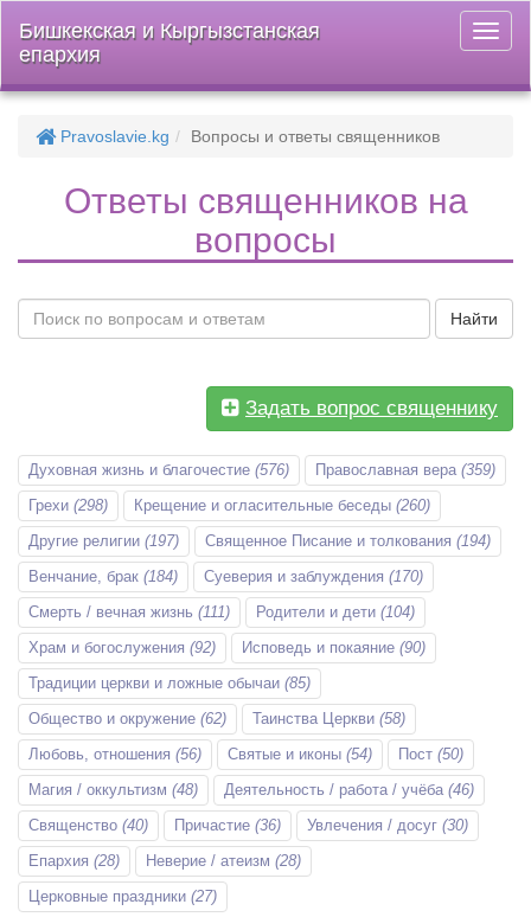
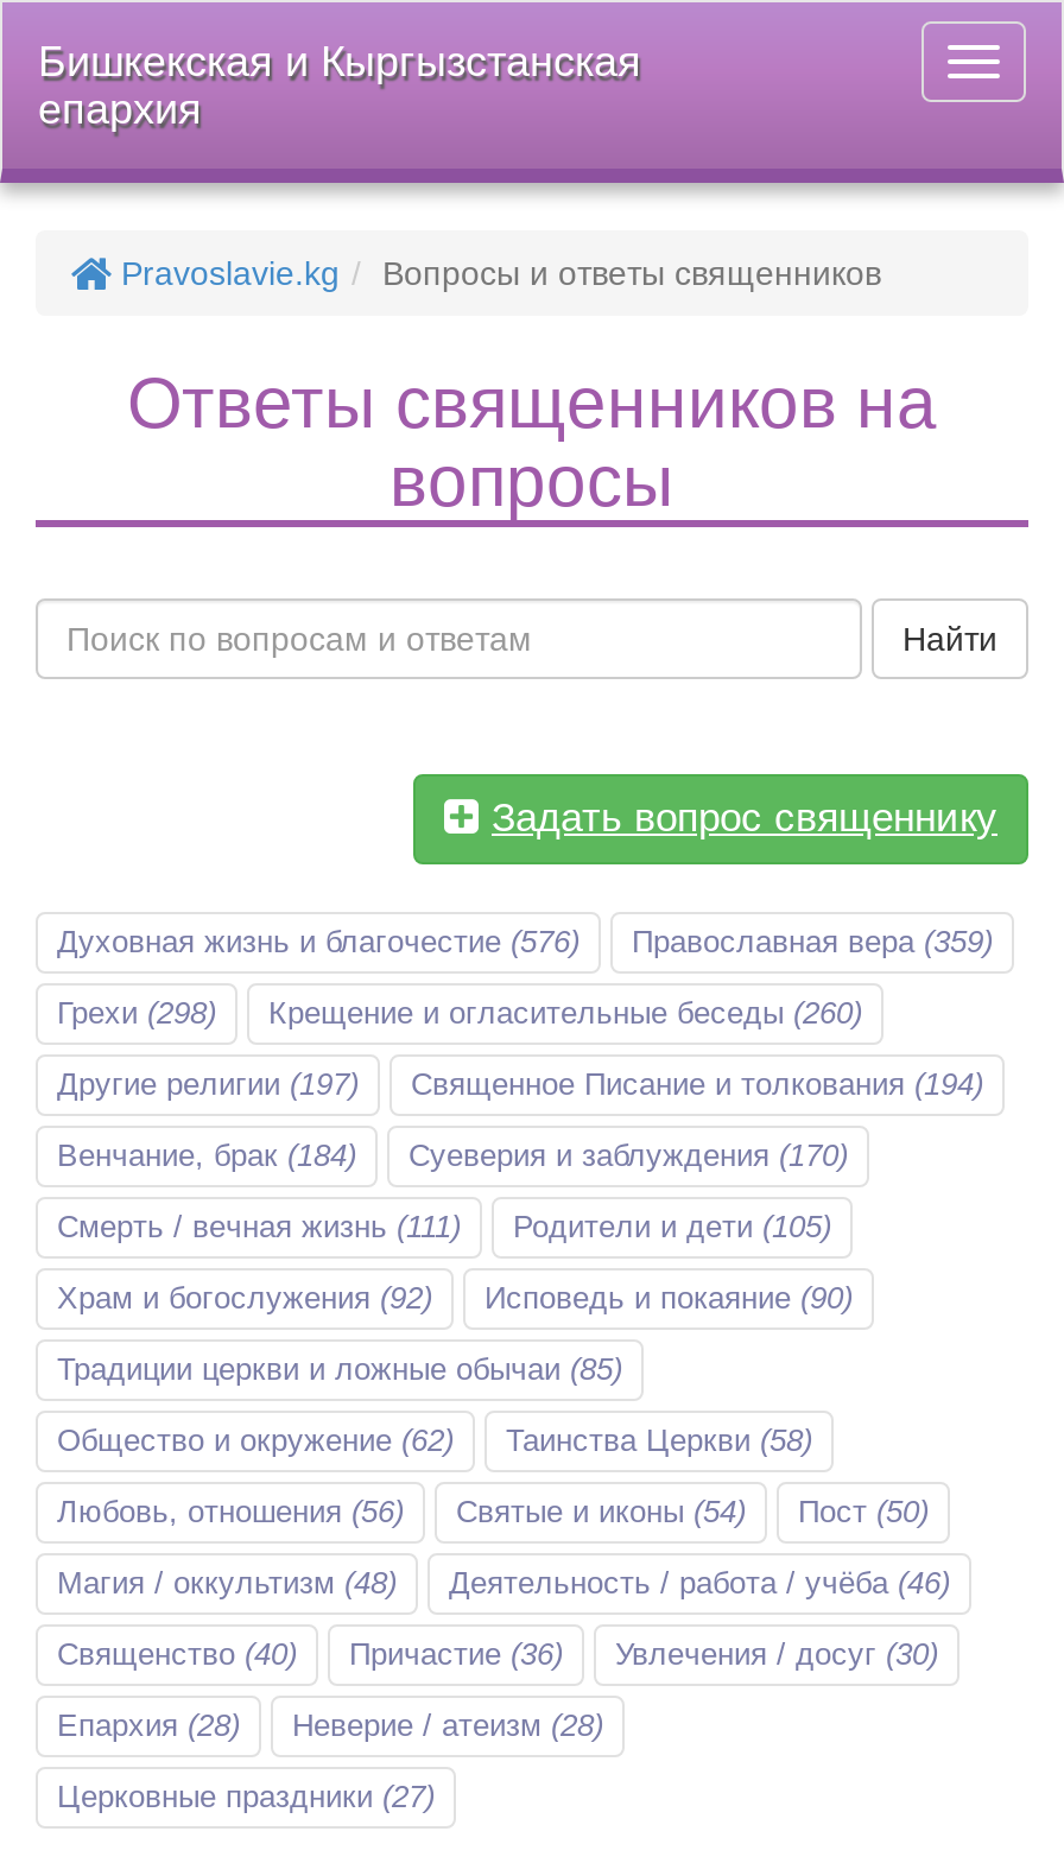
- Родители и дети (104)
+ Родители и дети (105)
